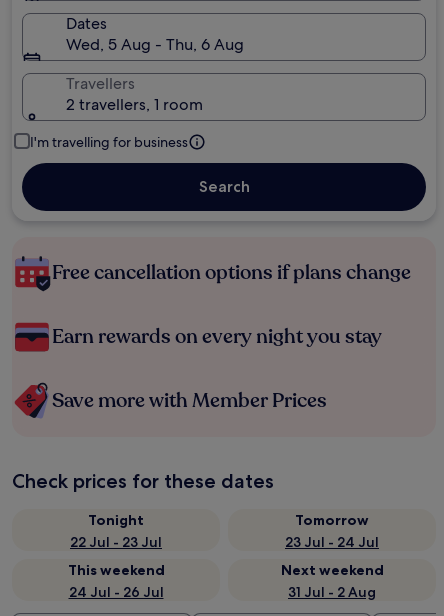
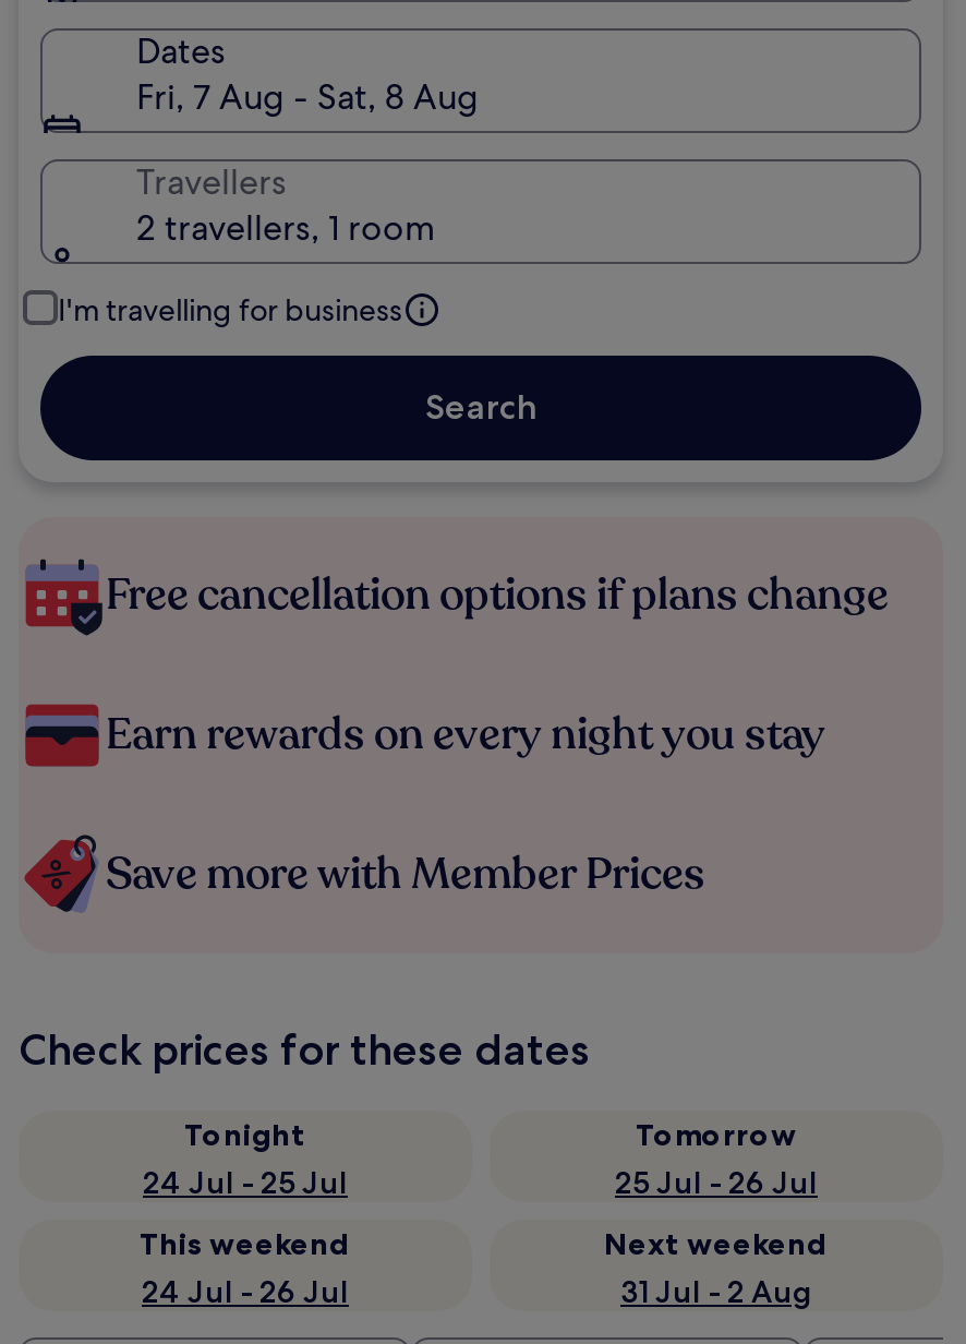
- Wed, 5 Aug - Thu, 6 Aug
+ Fri, 7 Aug - Sat, 8 Aug

- 22 Jul - 23 Jul
+ 24 Jul - 25 Jul

- 23 Jul - 24 Jul
+ 25 Jul - 26 Jul
